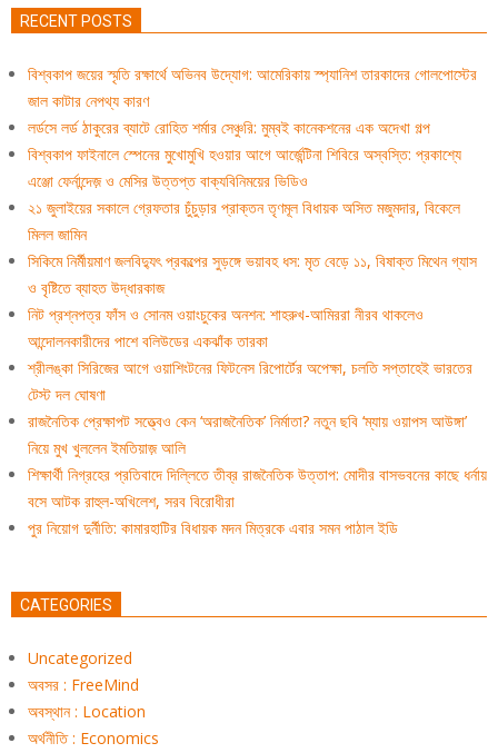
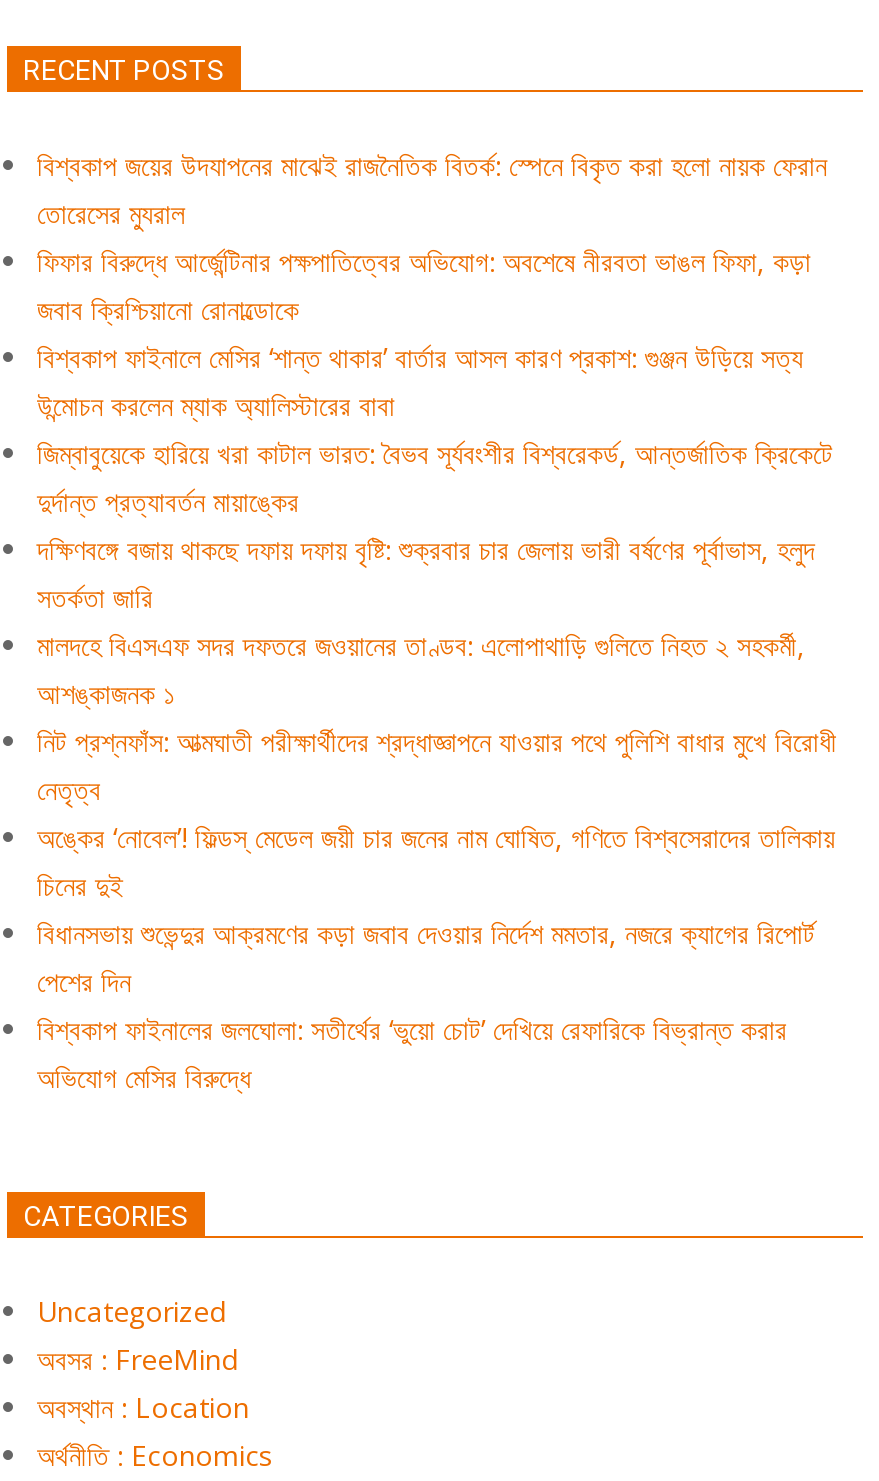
- বিশ্বকাপ জয়ের স্মৃতি রক্ষার্থে অভিনব উদ্যোগ: আমেরিকায় স্প্যানিশ তারকাদের গোলপোস্টের
- জাল কাটার নেপথ্য কারণ
- লর্ডসে লর্ড ঠাকুরের ব্যাটে রোহিত শর্মার সেঞ্চুরি: মুম্বই কানেকশনের এক অদেখা গল্প
- বিশ্বকাপ ফাইনালে স্পেনের মুখোমুখি হওয়ার আগে আর্জেন্টিনা শিবিরে অস্বস্তি: প্রকাশ্যে
- এঞ্জো ফের্নান্দেজ় ও মেসির উত্তপ্ত বাক্যবিনিময়ের ভিডিও
- ২১ জুলাইয়ের সকালে গ্রেফতার চুঁচুড়ার প্রাক্তন তৃণমূল বিধায়ক অসিত মজুমদার, বিকেলে
- মিলল জামিন
- সিকিমে নির্মীয়মাণ জলবিদ্যুৎ প্রকল্পের সুড়ঙ্গে ভয়াবহ ধস: মৃত বেড়ে ১১, বিষাক্ত মিথেন গ্যাস
- ও বৃষ্টিতে ব্যাহত উদ্ধারকাজ
- নিট প্রশ্নপত্র ফাঁস ও সোনম ওয়াংচুকের অনশন: শাহরুখ-আমিররা নীরব থাকলেও
- আন্দোলনকারীদের পাশে বলিউডের একঝাঁক তারকা
- শ্রীলঙ্কা সিরিজের আগে ওয়াশিংটনের ফিটনেস রিপোর্টের অপেক্ষা, চলতি সপ্তাহেই ভারতের
- টেস্ট দল ঘোষণা
- রাজনৈতিক প্রেক্ষাপট সত্ত্বেও কেন ‘অরাজনৈতিক’ নির্মাতা? নতুন ছবি ‘ম্যায় ওয়াপস আউঙ্গা’
- নিয়ে মুখ খুললেন ইমতিয়াজ় আলি
- শিক্ষার্থী নিগ্রহের প্রতিবাদে দিল্লিতে তীব্র রাজনৈতিক উত্তাপ: মোদীর বাসভবনের কাছে ধর্নায়
- বসে আটক রাহুল-অখিলেশ, সরব বিরোধীরা
- পুর নিয়োগ দুর্নীতি: কামারহাটির বিধায়ক মদন মিত্রকে এবার সমন পাঠাল ইডি
+ বিশ্বকাপ জয়ের উদযাপনের মাঝেই রাজনৈতিক বিতর্ক: স্পেনে বিকৃত করা হলো নায়ক ফেরান
+ তোরেসের ম্যুরাল
+ ফিফার বিরুদ্ধে আর্জেন্টিনার পক্ষপাতিত্বের অভিযোগ: অবশেষে নীরবতা ভাঙল ফিফা, কড়া
+ জবাব ক্রিশ্চিয়ানো রোনাল্ডোকে
+ বিশ্বকাপ ফাইনালে মেসির ‘শান্ত থাকার’ বার্তার আসল কারণ প্রকাশ: গুঞ্জন উড়িয়ে সত্য
+ উন্মোচন করলেন ম্যাক অ্যালিস্টারের বাবা
+ জিম্বাবুয়েকে হারিয়ে খরা কাটাল ভারত: বৈভব সূর্যবংশীর বিশ্বরেকর্ড, আন্তর্জাতিক ক্রিকেটে
+ দুর্দান্ত প্রত্যাবর্তন মায়াঙ্কের
+ দক্ষিণবঙ্গে বজায় থাকছে দফায় দফায় বৃষ্টি: শুক্রবার চার জেলায় ভারী বর্ষণের পূর্বাভাস, হলুদ
+ সতর্কতা জারি
+ মালদহে বিএসএফ সদর দফতরে জওয়ানের তাণ্ডব: এলোপাথাড়ি গুলিতে নিহত ২ সহকর্মী,
+ আশঙ্কাজনক ১
+ নিট প্রশ্নফাঁস: আত্মঘাতী পরীক্ষার্থীদের শ্রদ্ধাজ্ঞাপনে যাওয়ার পথে পুলিশি বাধার মুখে বিরোধী
+ নেতৃত্ব
+ অঙ্কের ‘নোবেল’! ফিল্ডস্‌ মেডেল জয়ী চার জনের নাম ঘোষিত, গণিতে বিশ্বসেরাদের তালিকায়
+ চিনের দুই
+ বিধানসভায় শুভেন্দুর আক্রমণের কড়া জবাব দেওয়ার নির্দেশ মমতার, নজরে ক্যাগের রিপোর্ট
+ পেশের দিন
+ বিশ্বকাপ ফাইনালের জলঘোলা: সতীর্থের ‘ভুয়ো চোট’ দেখিয়ে রেফারিকে বিভ্রান্ত করার
+ অভিযোগ মেসির বিরুদ্ধে
